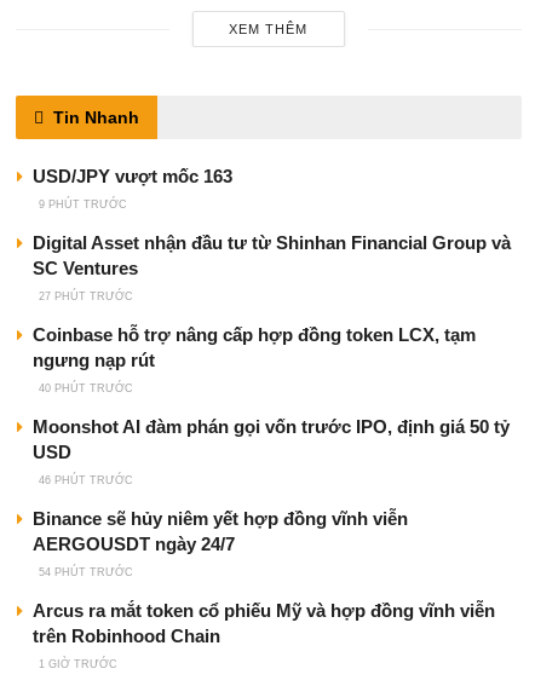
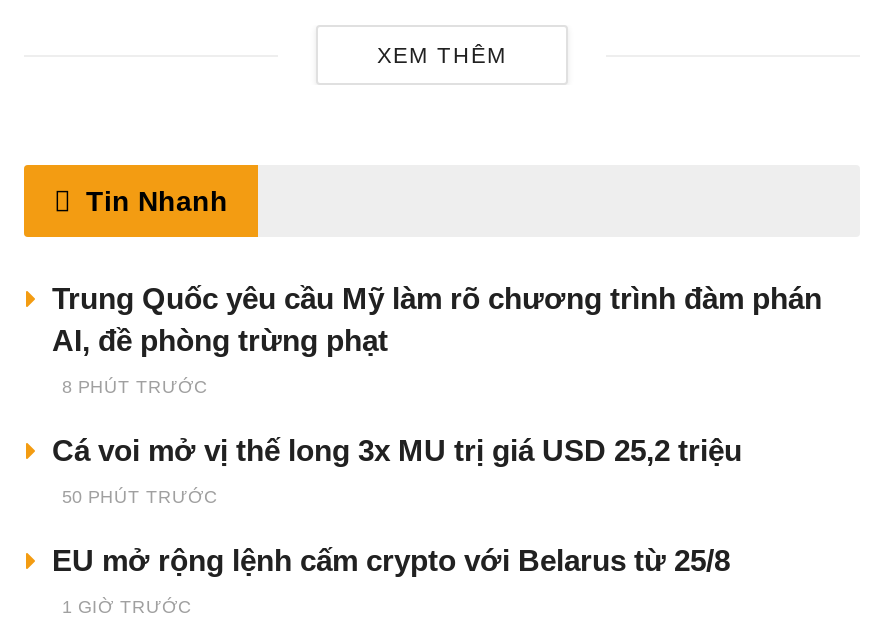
- USD/JPY vượt mốc 163
- 9 PHÚT TRƯỚC
- Digital Asset nhận đầu tư từ Shinhan Financial Group và
- SC Ventures
- 27 PHÚT TRƯỚC
- Coinbase hỗ trợ nâng cấp hợp đồng token LCX, tạm
- ngưng nạp rút
- 40 PHÚT TRƯỚC
- Moonshot AI đàm phán gọi vốn trước IPO, định giá 50 tỷ
- USD
- 46 PHÚT TRƯỚC
- Binance sẽ hủy niêm yết hợp đồng vĩnh viễn
- AERGOUSDT ngày 24/7
- 54 PHÚT TRƯỚC
- Arcus ra mắt token cổ phiếu Mỹ và hợp đồng vĩnh viễn
- trên Robinhood Chain
+ Trung Quốc yêu cầu Mỹ làm rõ chương trình đàm phán
+ AI, đề phòng trừng phạt
+ 8 PHÚT TRƯỚC
+ Cá voi mở vị thế long 3x MU trị giá USD 25,2 triệu
+ 50 PHÚT TRƯỚC
+ EU mở rộng lệnh cấm crypto với Belarus từ 25/8
